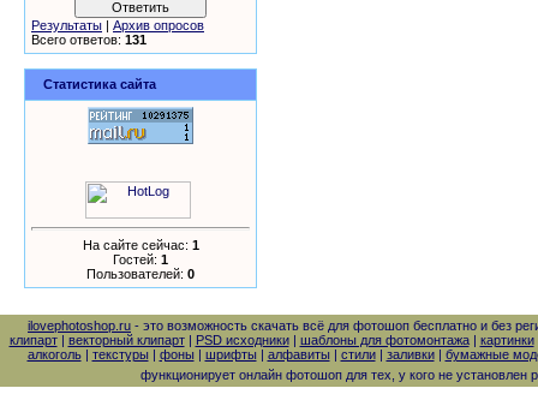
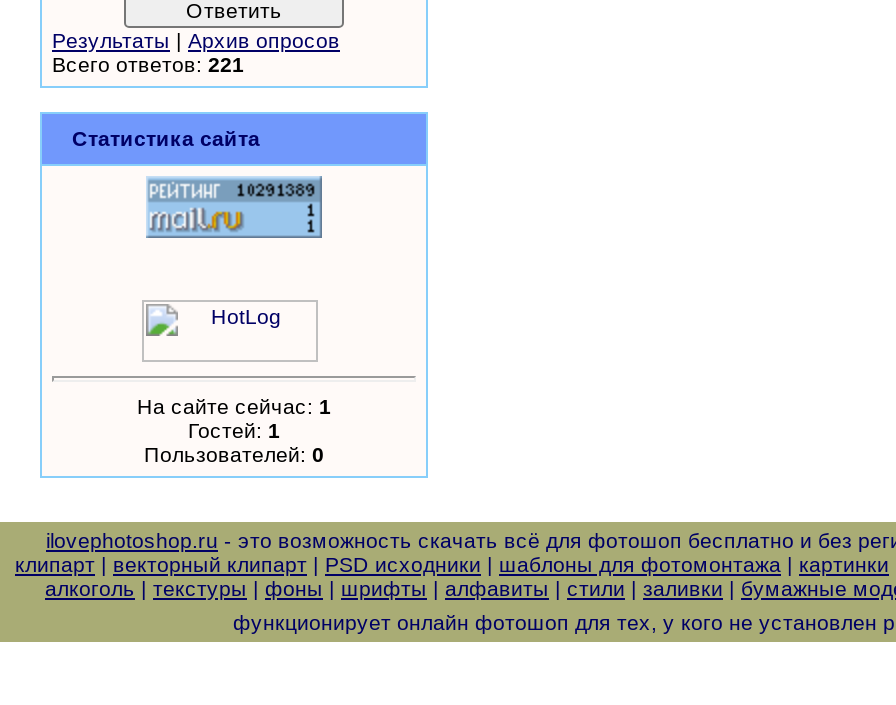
- Всего ответов:131
+ Всего ответов:221
